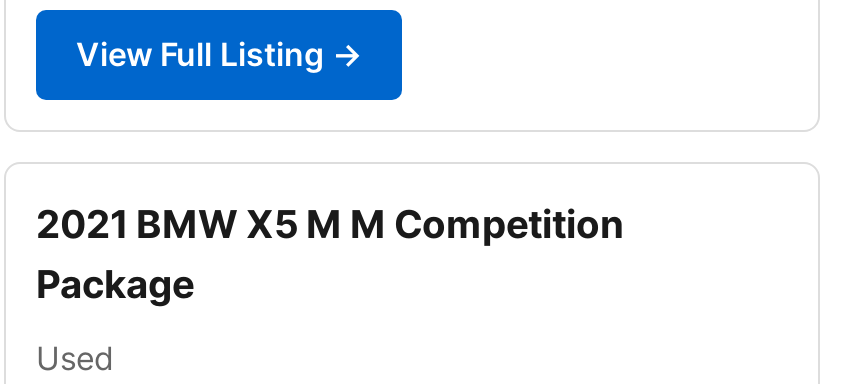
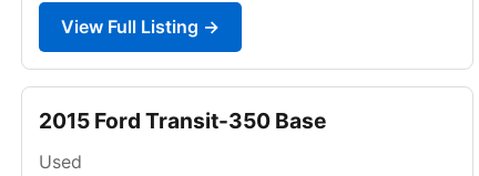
- 2021 BMW X5 M M Competition
- Package
+ 2015 Ford Transit-350 Base
